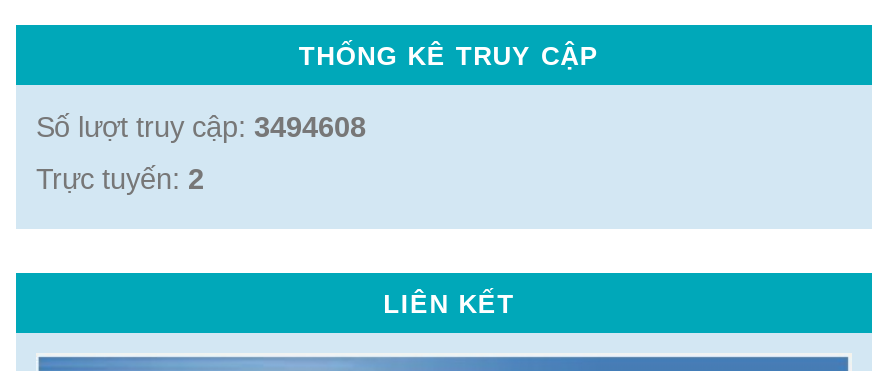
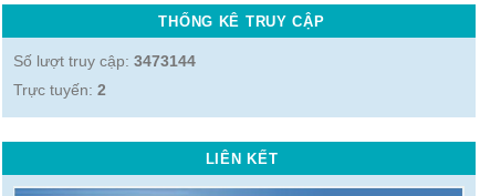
- Số lượt truy cập: 3494608
+ Số lượt truy cập: 3473144
